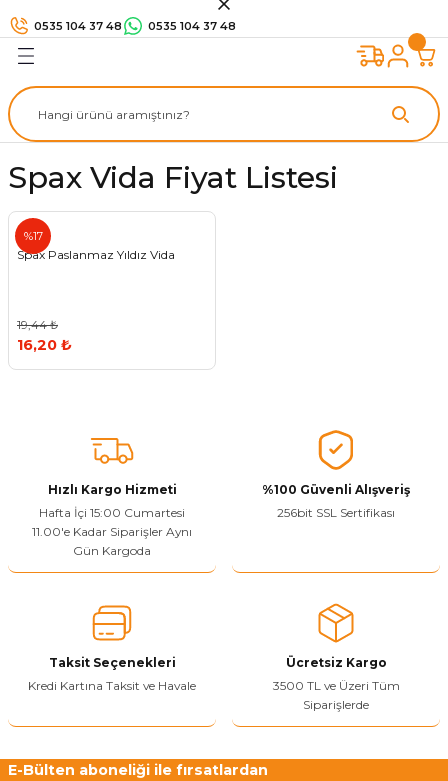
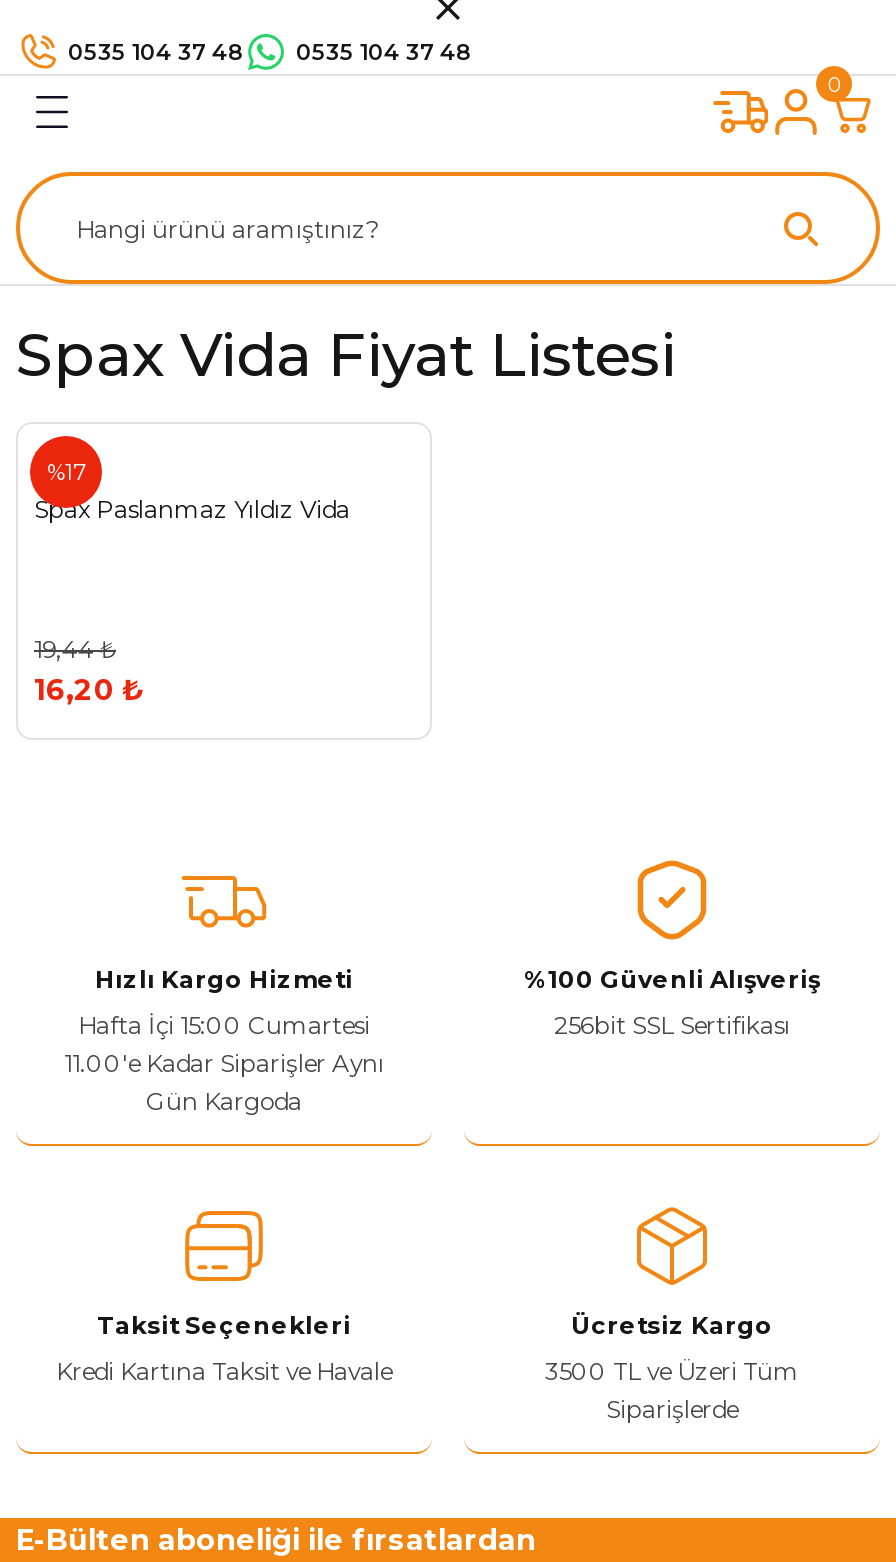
+ 0
